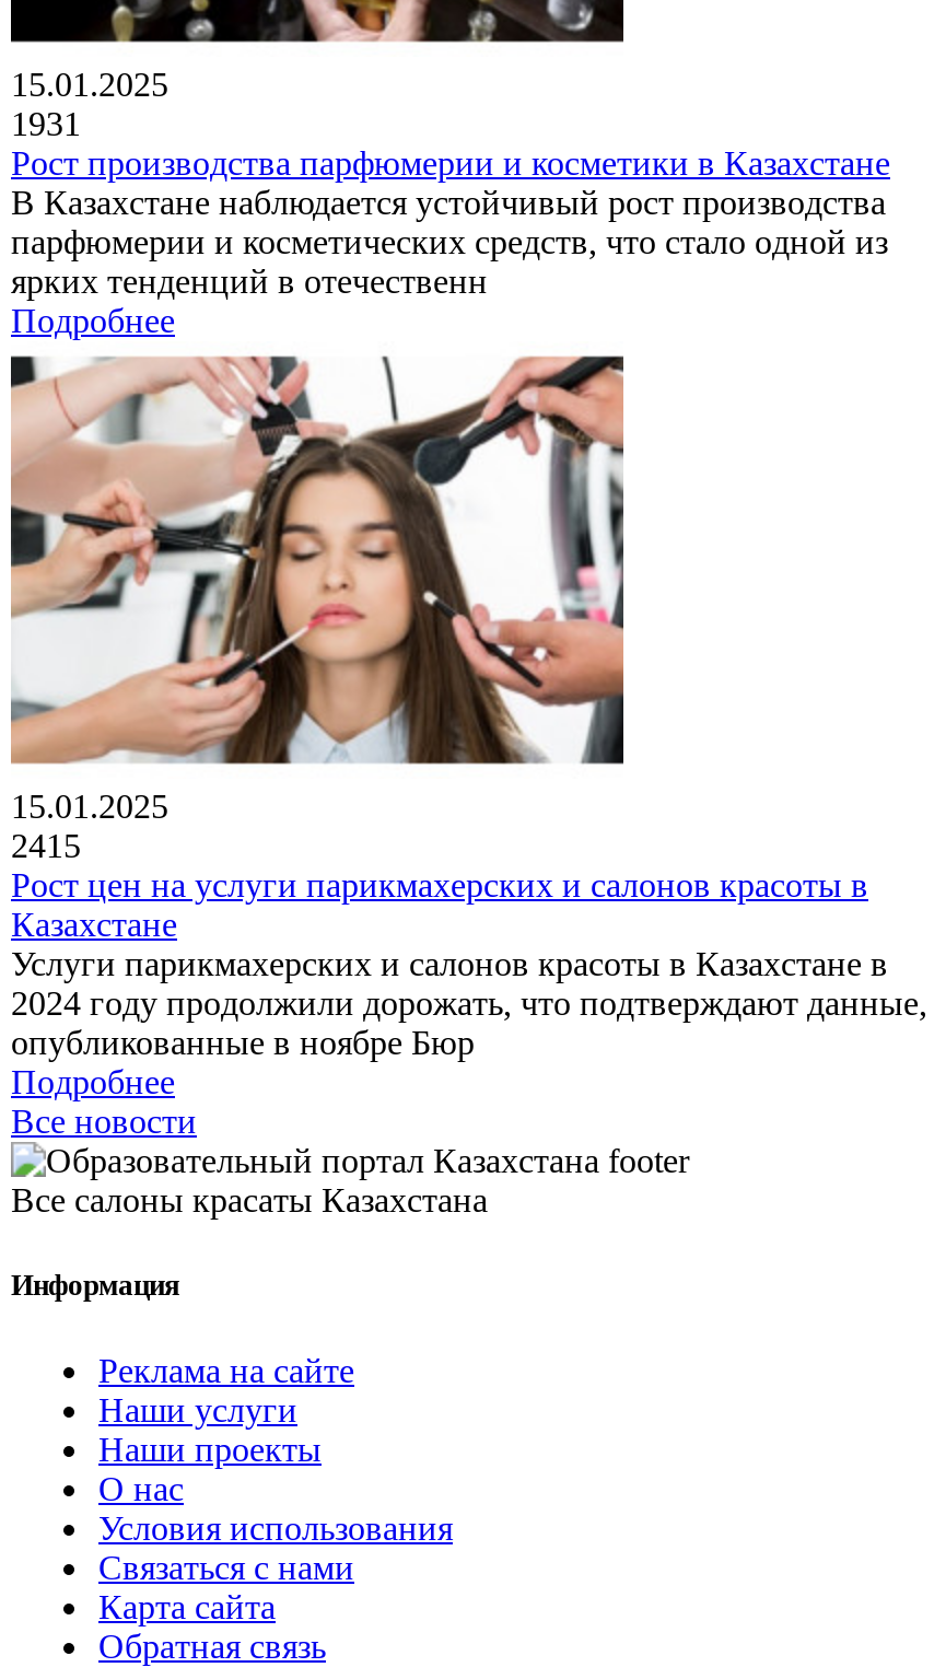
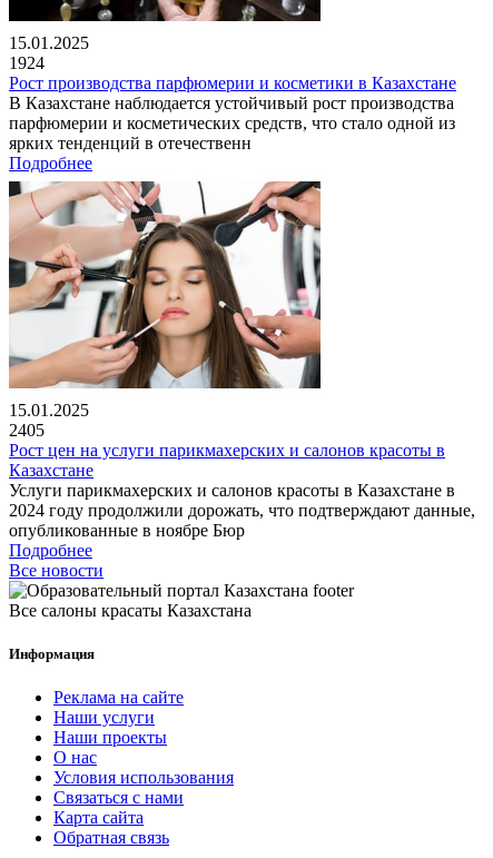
- 1931
+ 1924

- 2415
+ 2405
